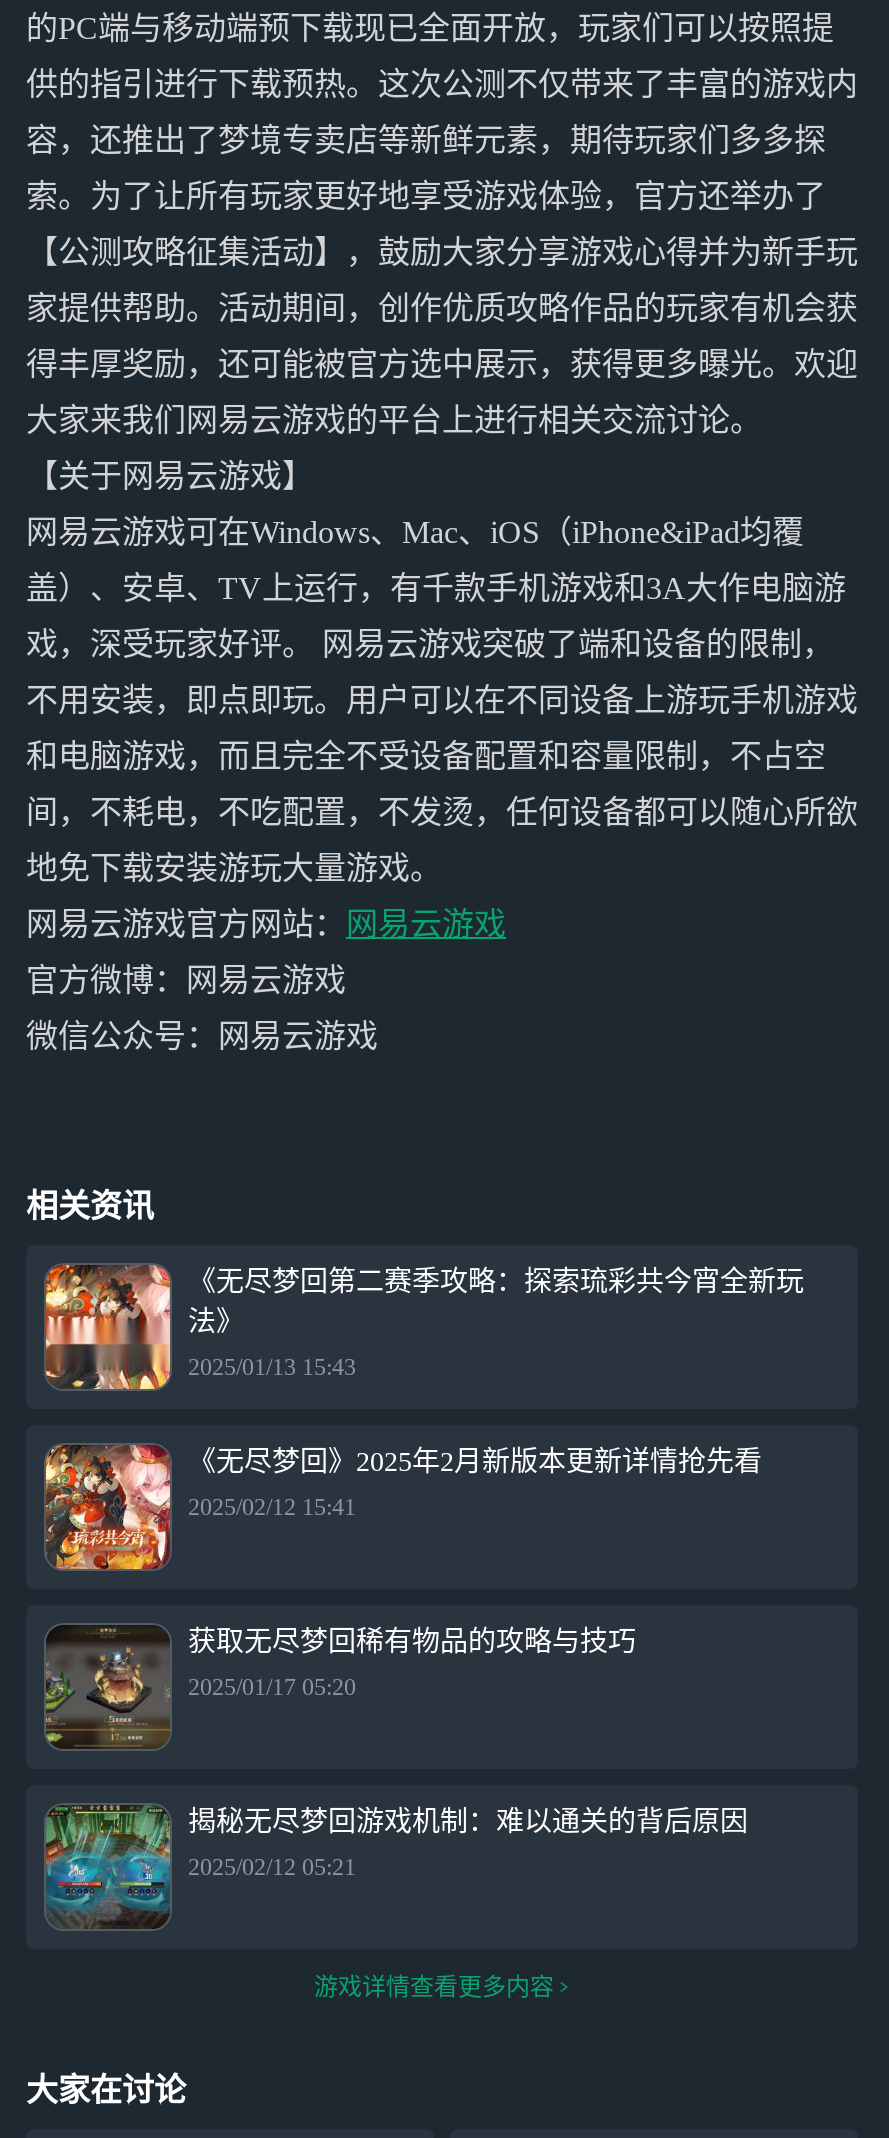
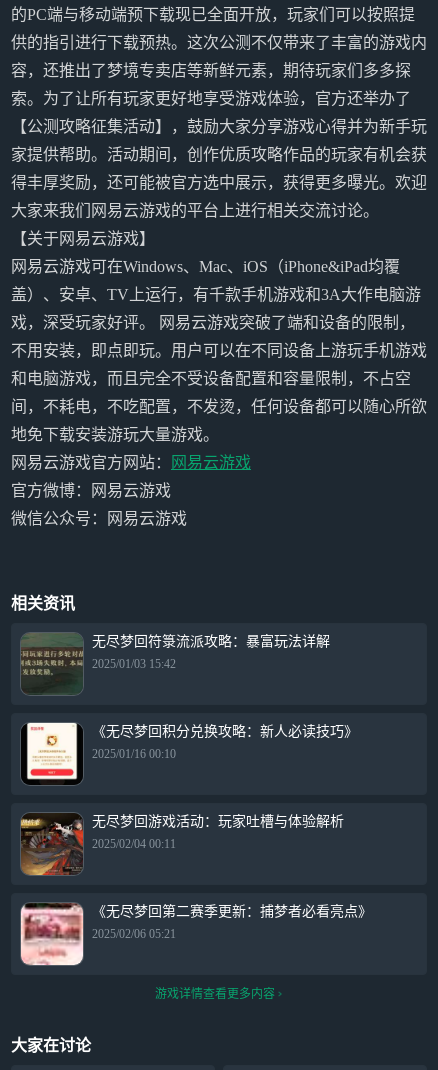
- [image]
- 《无尽梦回第二赛季攻略：探索琉彩共今宵全新玩
- 法》
+ [image]
+ 无尽梦回符箓流派攻略：暴富玩法详解

- 2025/01/13 15:43
+ 2025/01/03 15:42

- [image]
- 《无尽梦回》2025年2月新版本更新详情抢先看
+ [image]
+ 《无尽梦回积分兑换攻略：新人必读技巧》

- 2025/02/12 15:41
+ 2025/01/16 00:10

- [image]
- 获取无尽梦回稀有物品的攻略与技巧
+ [image]
+ 无尽梦回游戏活动：玩家吐槽与体验解析

- 2025/01/17 05:20
+ 2025/02/04 00:11

- [image]
- 揭秘无尽梦回游戏机制：难以通关的背后原因
+ [image]
+ 《无尽梦回第二赛季更新：捕梦者必看亮点》

- 2025/02/12 05:21
+ 2025/02/06 05:21
